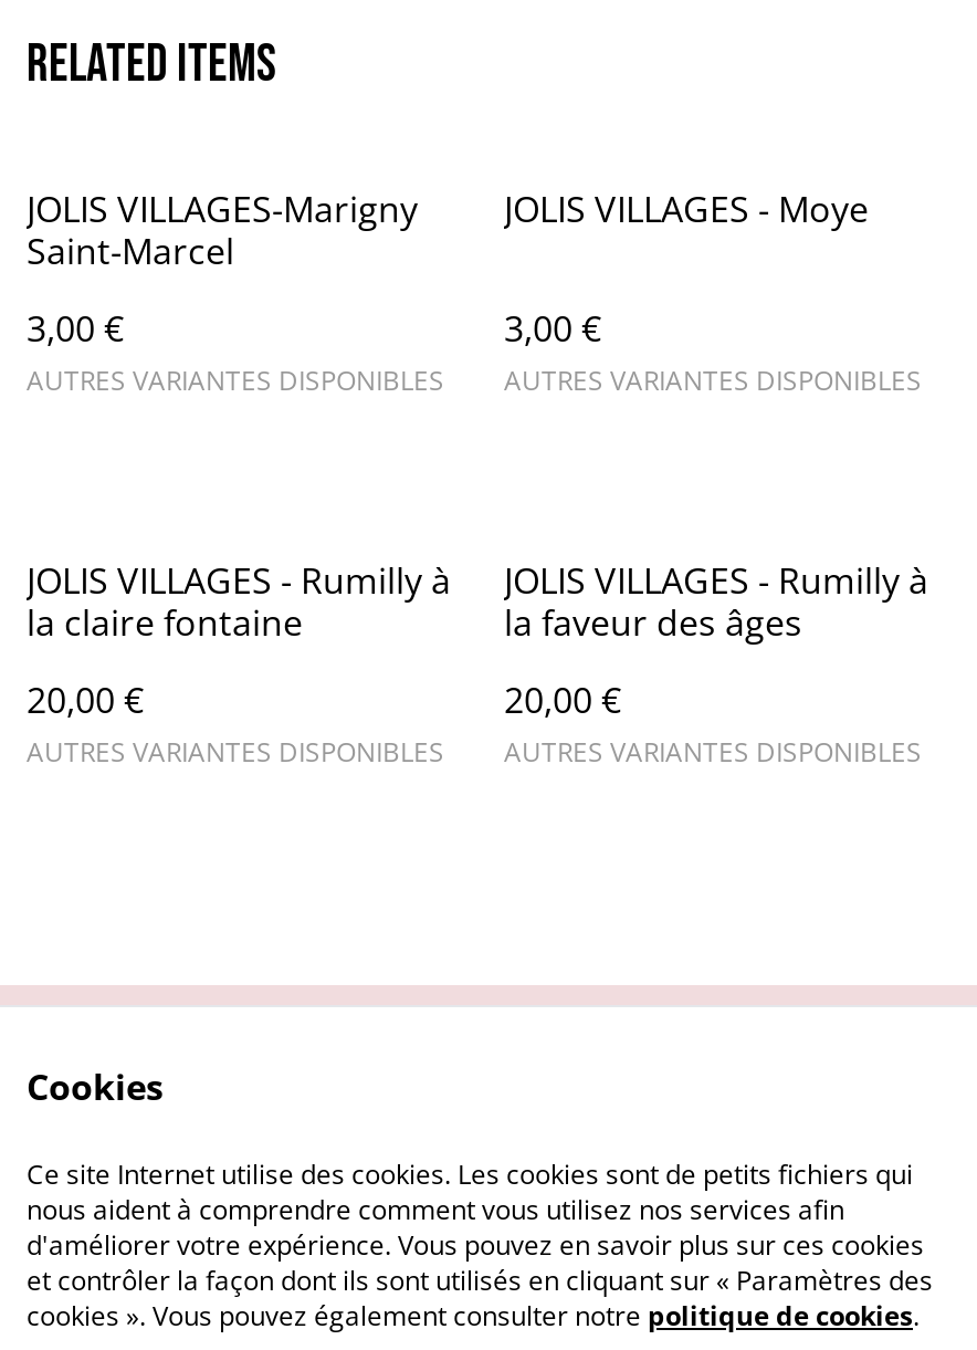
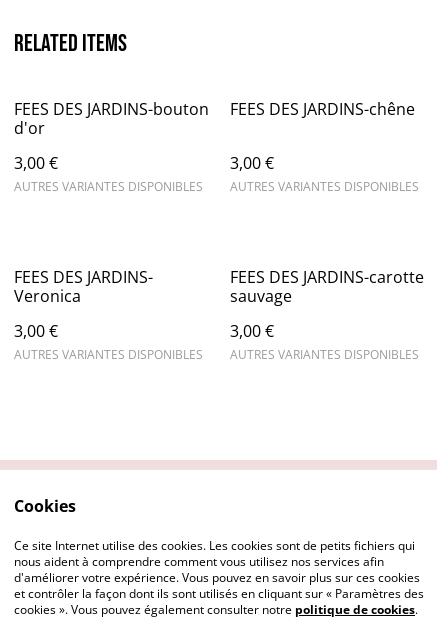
- JOLIS VILLAGES-Marigny
- Saint-Marcel
+ FEES DES JARDINS-bouton
+ d'or

- JOLIS VILLAGES - Moye
+ FEES DES JARDINS-chêne

- JOLIS VILLAGES - Rumilly à
- la claire fontaine
+ FEES DES JARDINS-
+ Veronica

- JOLIS VILLAGES - Rumilly à
- la faveur des âges
+ FEES DES JARDINS-carotte
+ sauvage

- 20,00 €
+ 3,00 €

- 20,00 €
+ 3,00 €
